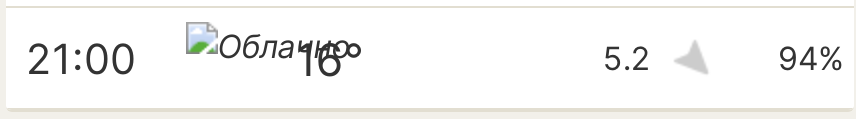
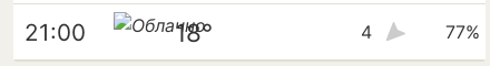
- 16°
+ 18°

- 5.2
+ 4

- 94%
+ 77%
